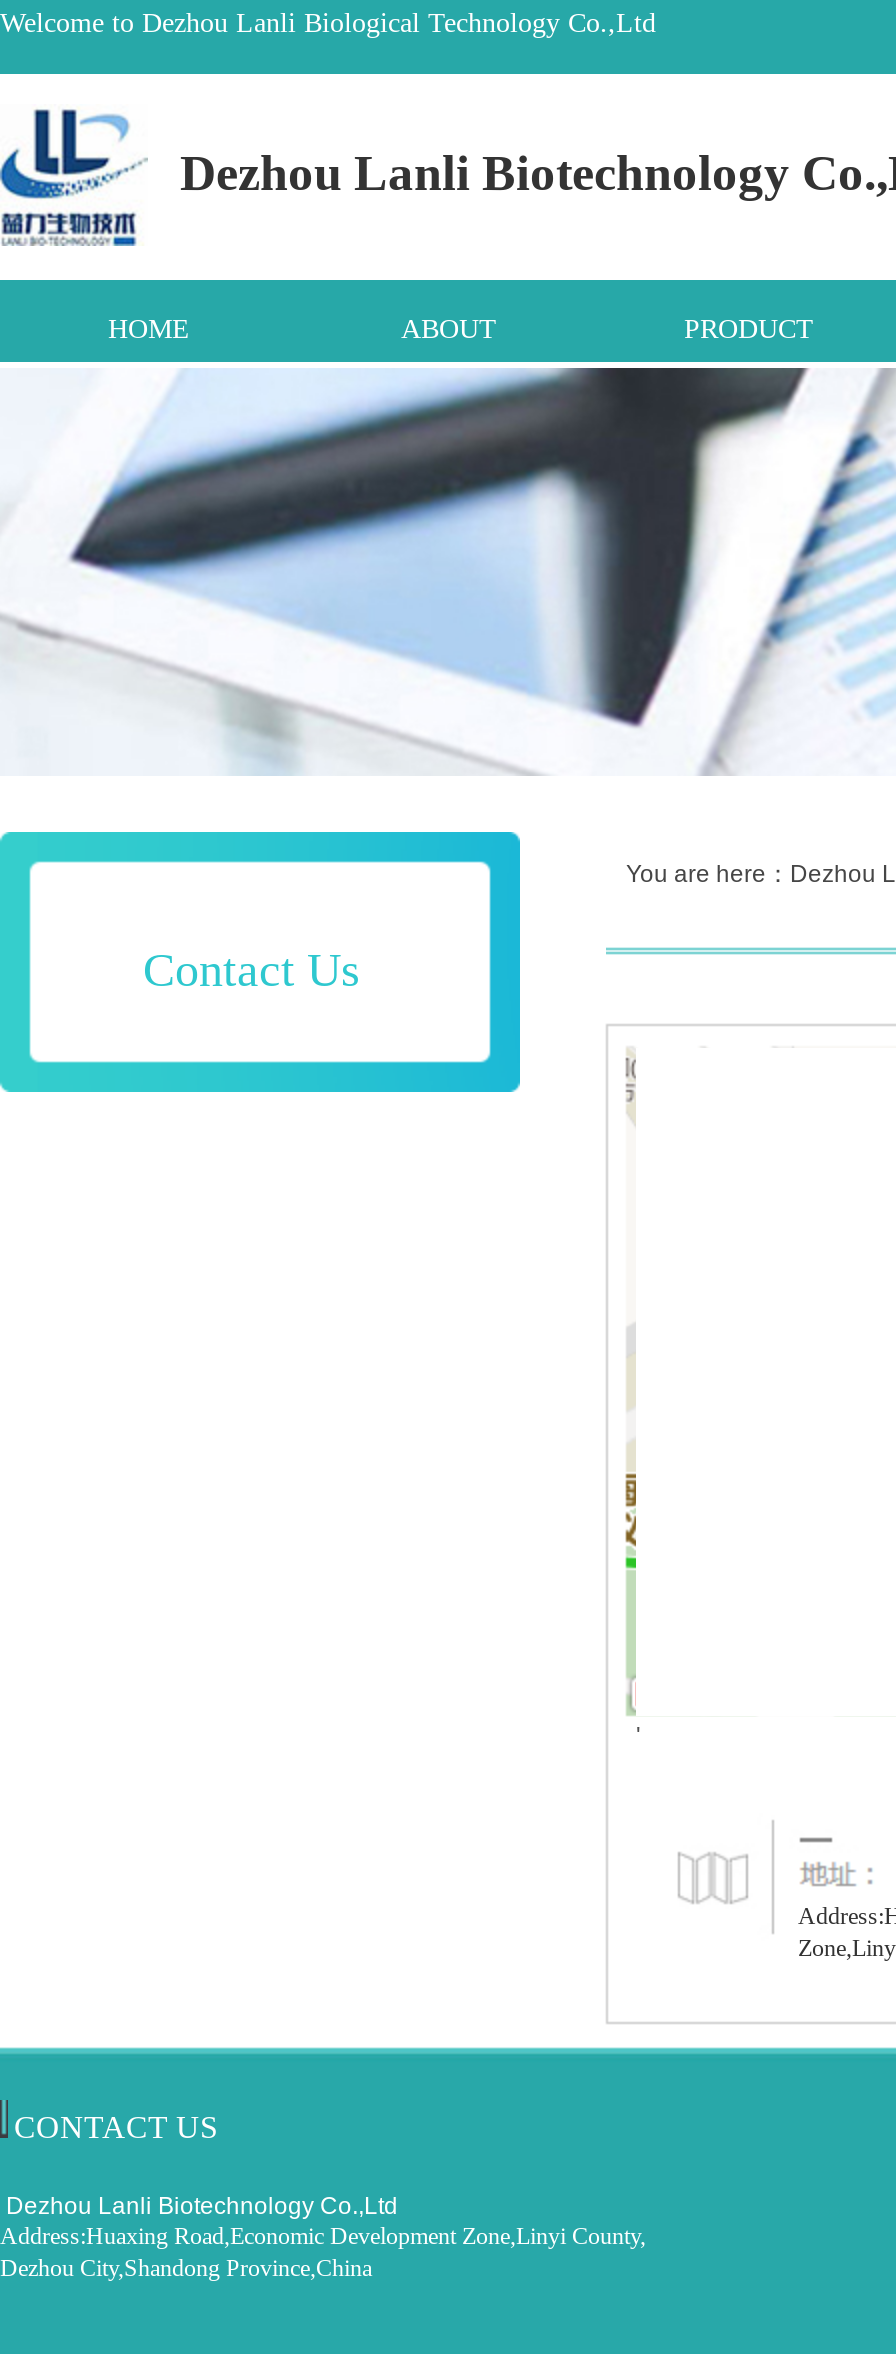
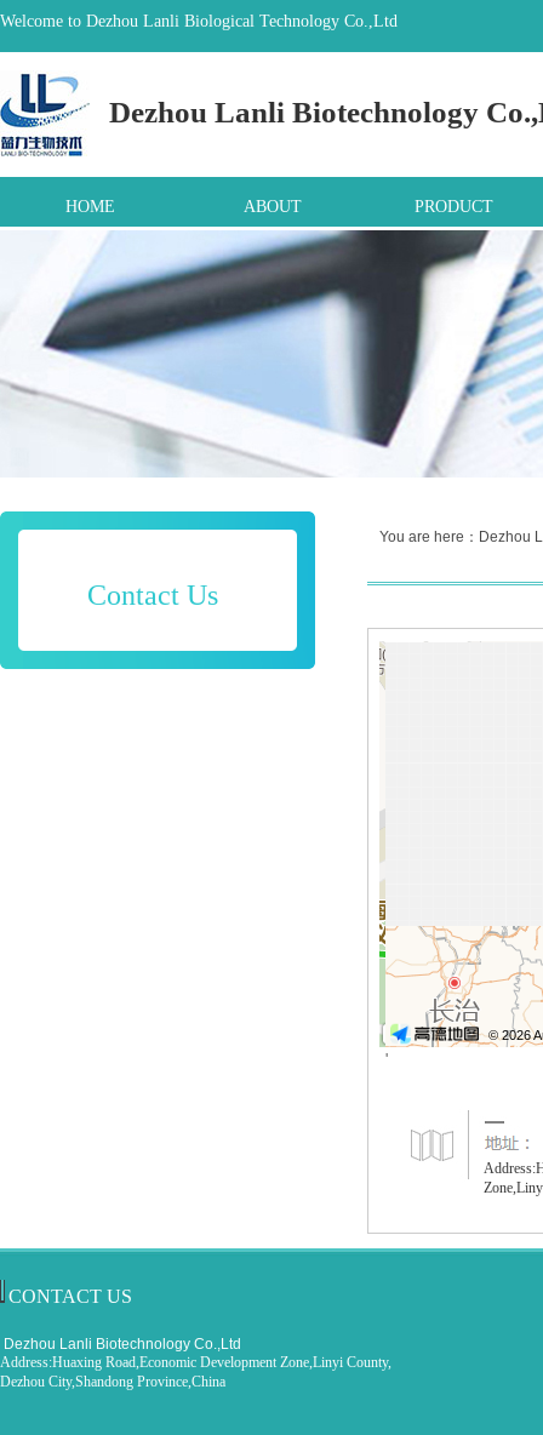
+ [image]
